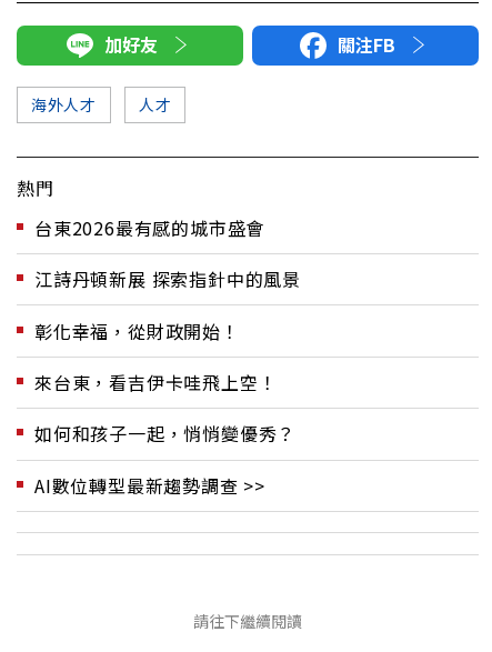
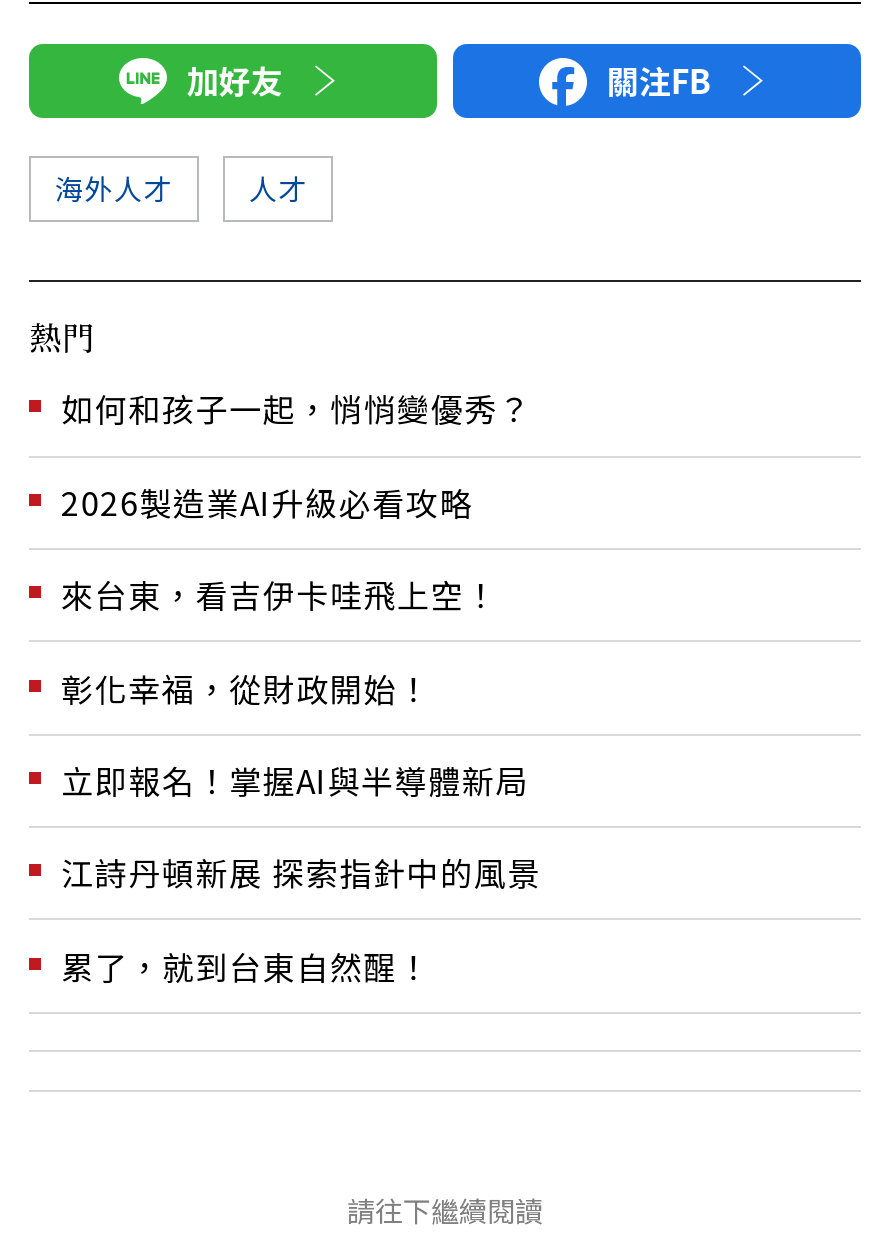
- 台東2026最有感的城市盛會
+ 2026製造業AI升級必看攻略
+ 立即報名！掌握AI與半導體新局

moved down: 江詩丹頓新展 探索指針中的風景

moved up: 彰化幸福，從財政開始！ | 來台東，看吉伊卡哇飛上空！ | 如何和孩子一起，悄悄變優秀？

- AI數位轉型最新趨勢調查 >>
+ 累了，就到台東自然醒！
